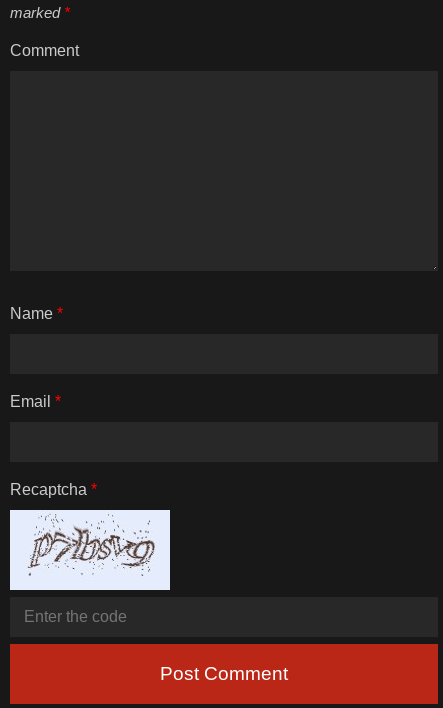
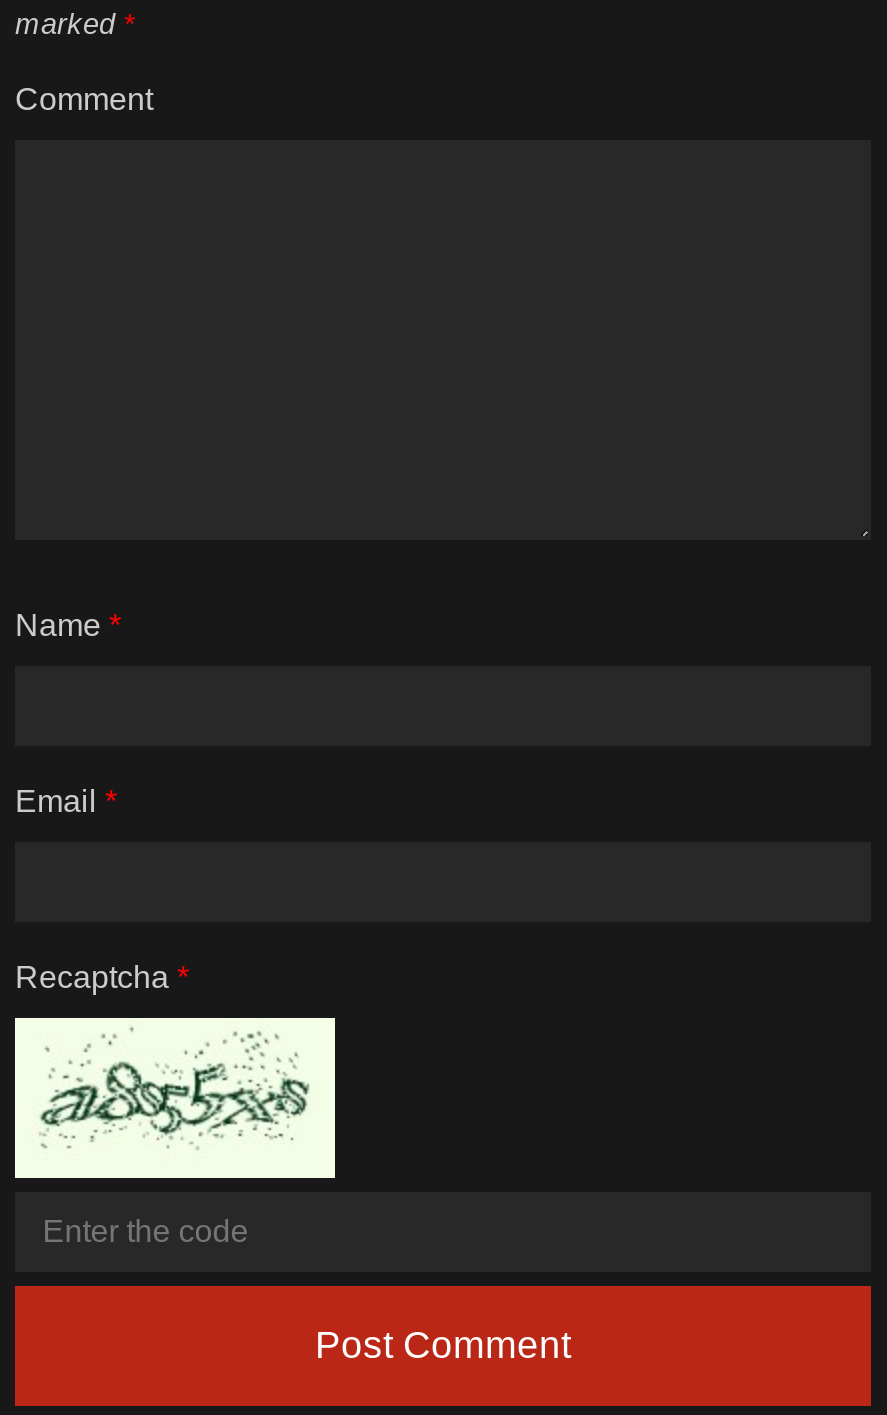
- [image]
+ [image]
